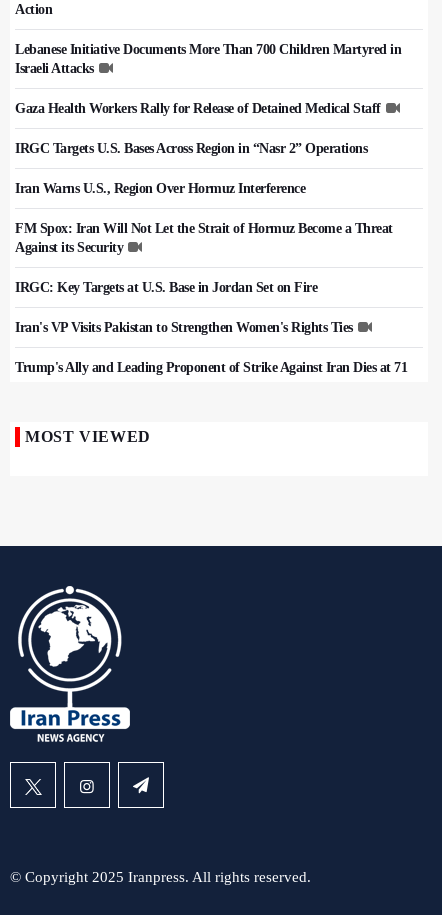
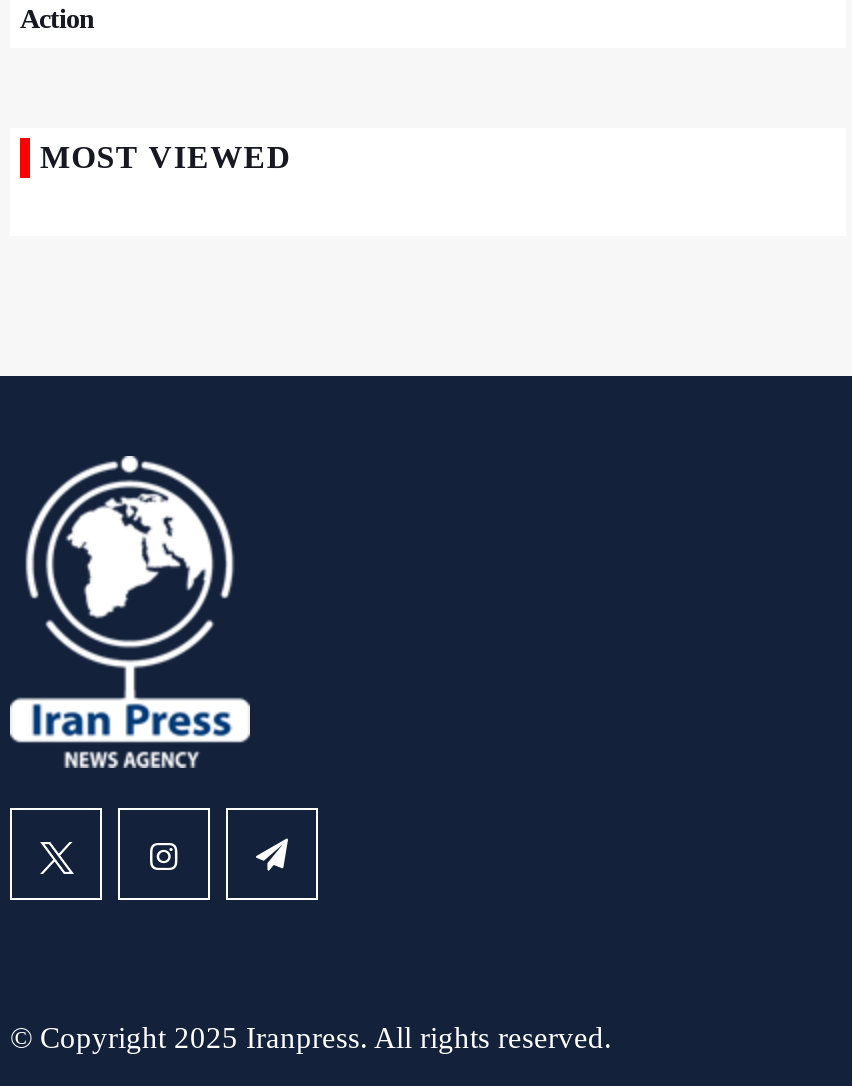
- Lebanese Initiative Documents More Than 700 Children Martyred in
- Israeli Attacks
- Gaza Health Workers Rally for Release of Detained Medical Staff
- IRGC Targets U.S. Bases Across Region in “Nasr 2” Operations
- Iran Warns U.S., Region Over Hormuz Interference
- FM Spox: Iran Will Not Let the Strait of Hormuz Become a Threat
- Against its Security
- IRGC: Key Targets at U.S. Base in Jordan Set on Fire
- Iran's VP Visits Pakistan to Strengthen Women's Rights Ties
- Trump's Ally and Leading Proponent of Strike Against Iran Dies at 71
